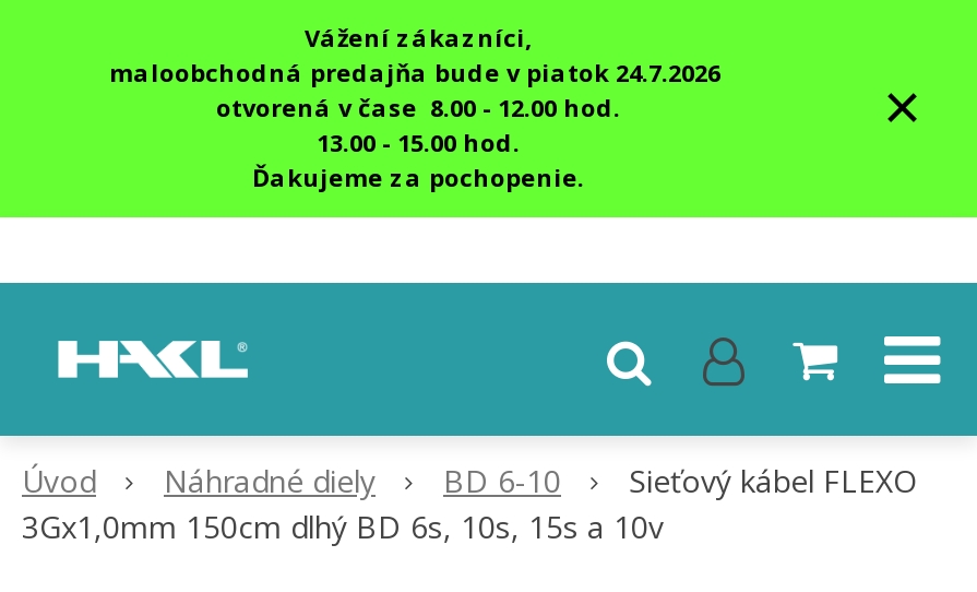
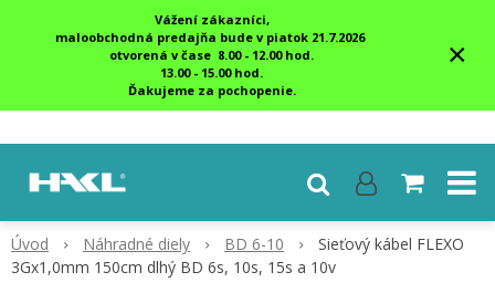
- maloobchodná predajňa bude v piatok 24.7.2026
+ maloobchodná predajňa bude v piatok 21.7.2026
